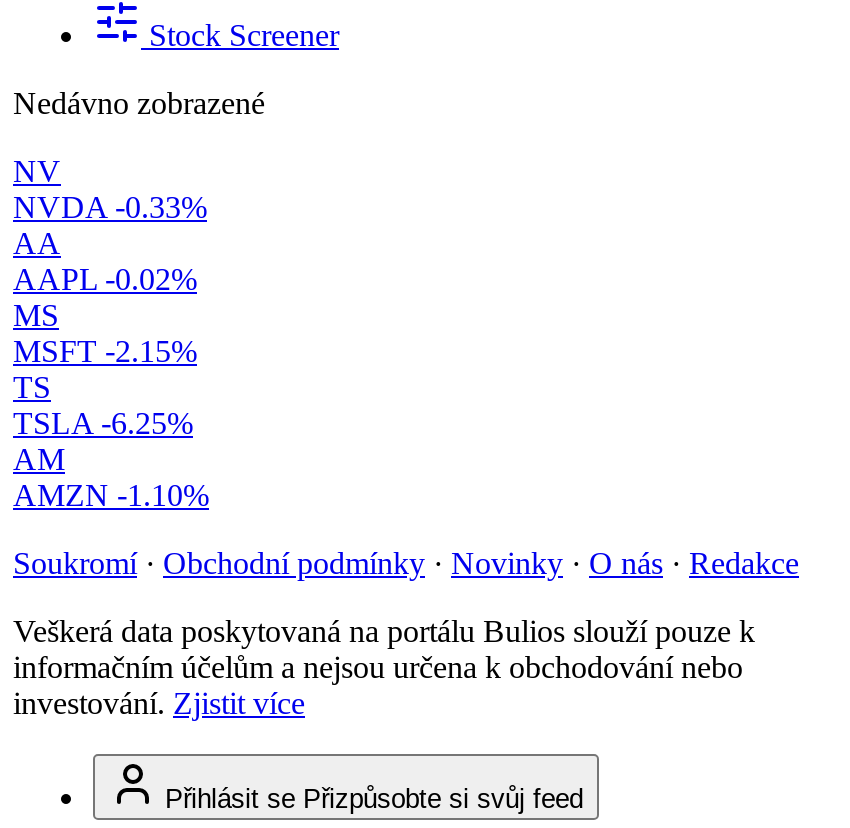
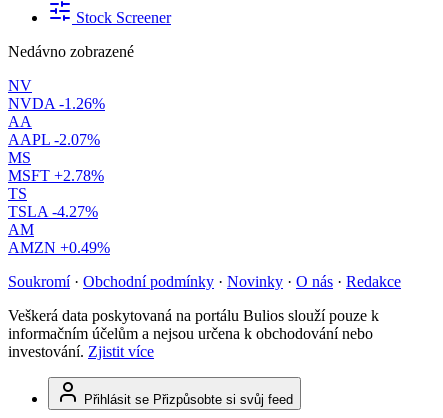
- NVDA -0.33%
+ NVDA -1.26%

- AAPL -0.02%
+ AAPL -2.07%

- MSFT -2.15%
+ MSFT +2.78%

- TSLA -6.25%
+ TSLA -4.27%

- AMZN -1.10%
+ AMZN +0.49%
